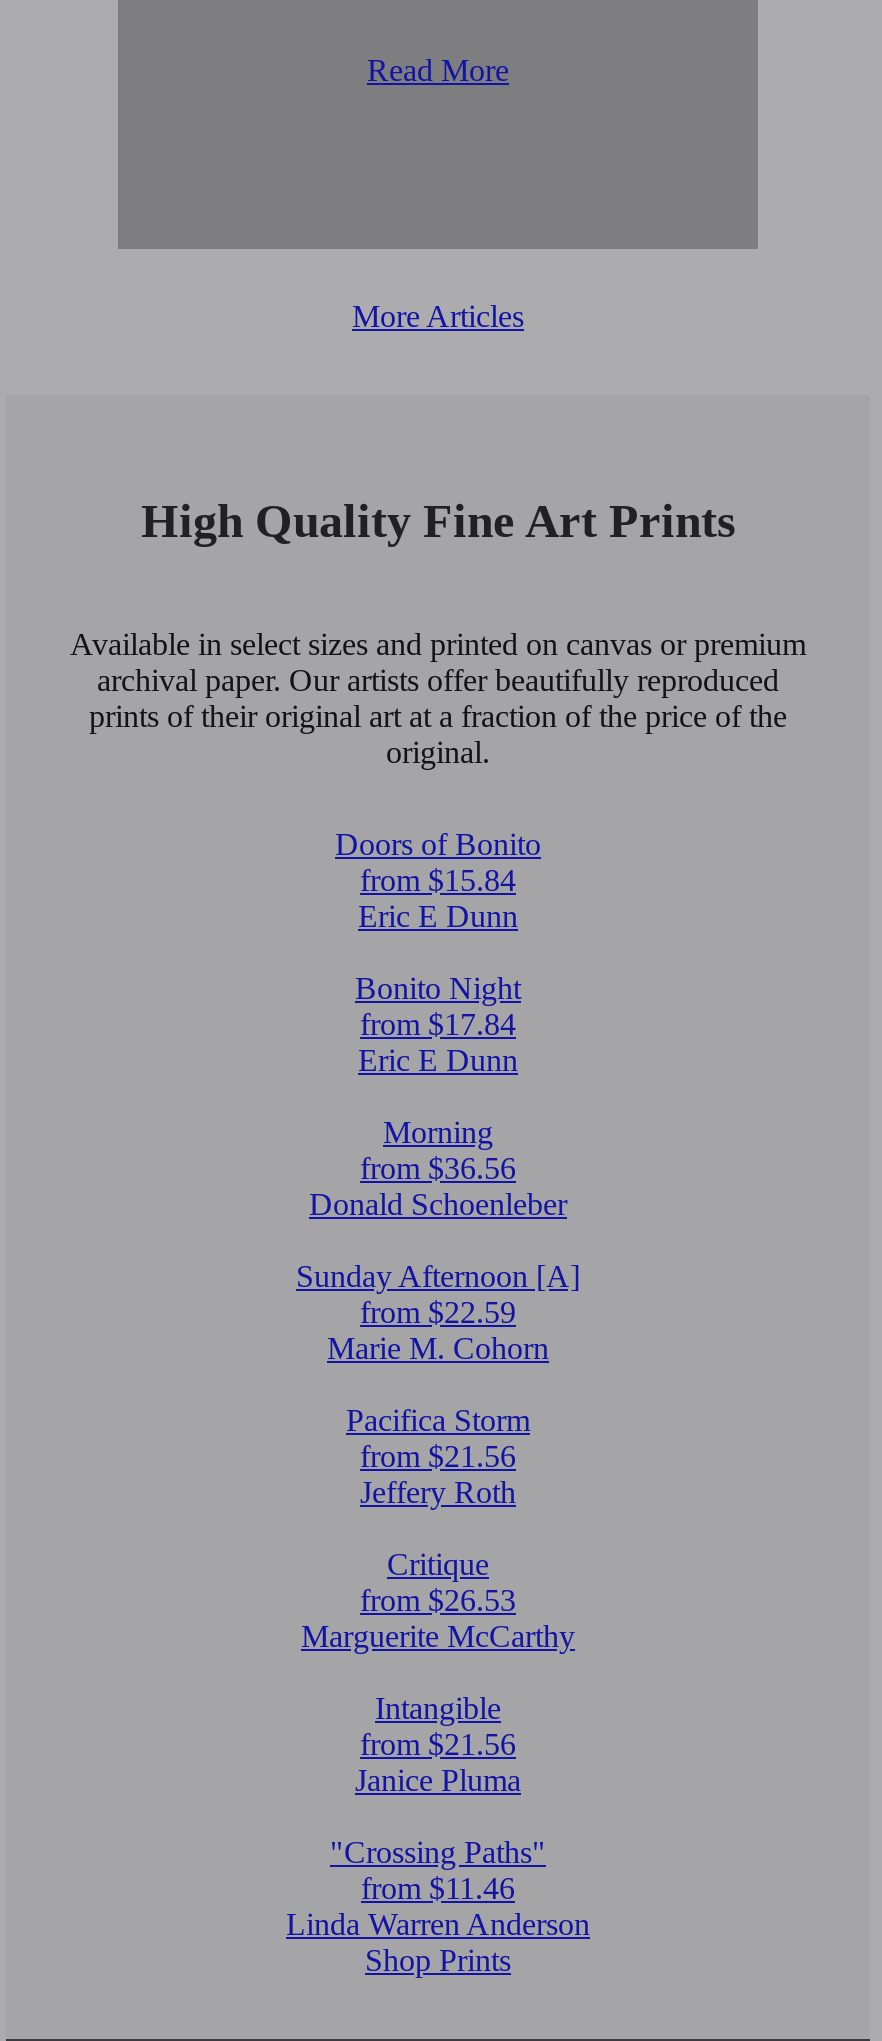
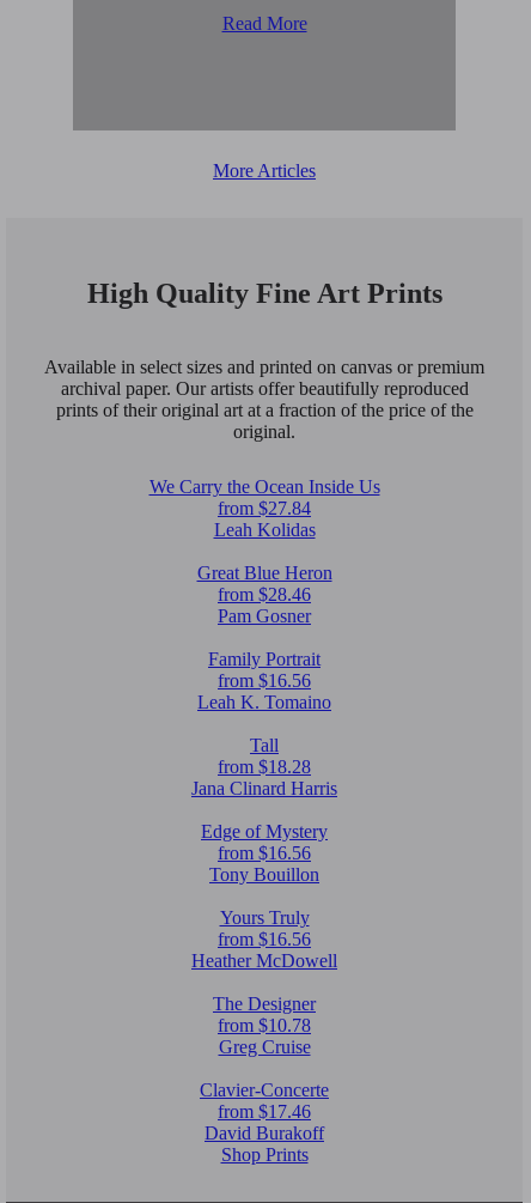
- Doors of Bonito
- from $15.84
- Eric E Dunn
+ We Carry the Ocean Inside Us
+ from $27.84
+ Leah Kolidas

- Bonito Night
- from $17.84
- Eric E Dunn
+ Great Blue Heron
+ from $28.46
+ Pam Gosner

- Morning
- from $36.56
- Donald Schoenleber
+ Family Portrait
+ from $16.56
+ Leah K. Tomaino

- Sunday Afternoon [A]
- from $22.59
- Marie M. Cohorn
+ Tall
+ from $18.28
+ Jana Clinard Harris

- Pacifica Storm
- from $21.56
- Jeffery Roth
+ Edge of Mystery
+ from $16.56
+ Tony Bouillon

- Critique
- from $26.53
- Marguerite McCarthy
+ Yours Truly
+ from $16.56
+ Heather McDowell

- Intangible
- from $21.56
- Janice Pluma
+ The Designer
+ from $10.78
+ Greg Cruise

- "Crossing Paths"
- from $11.46
- Linda Warren Anderson
+ Clavier-Concerte
+ from $17.46
+ David Burakoff
